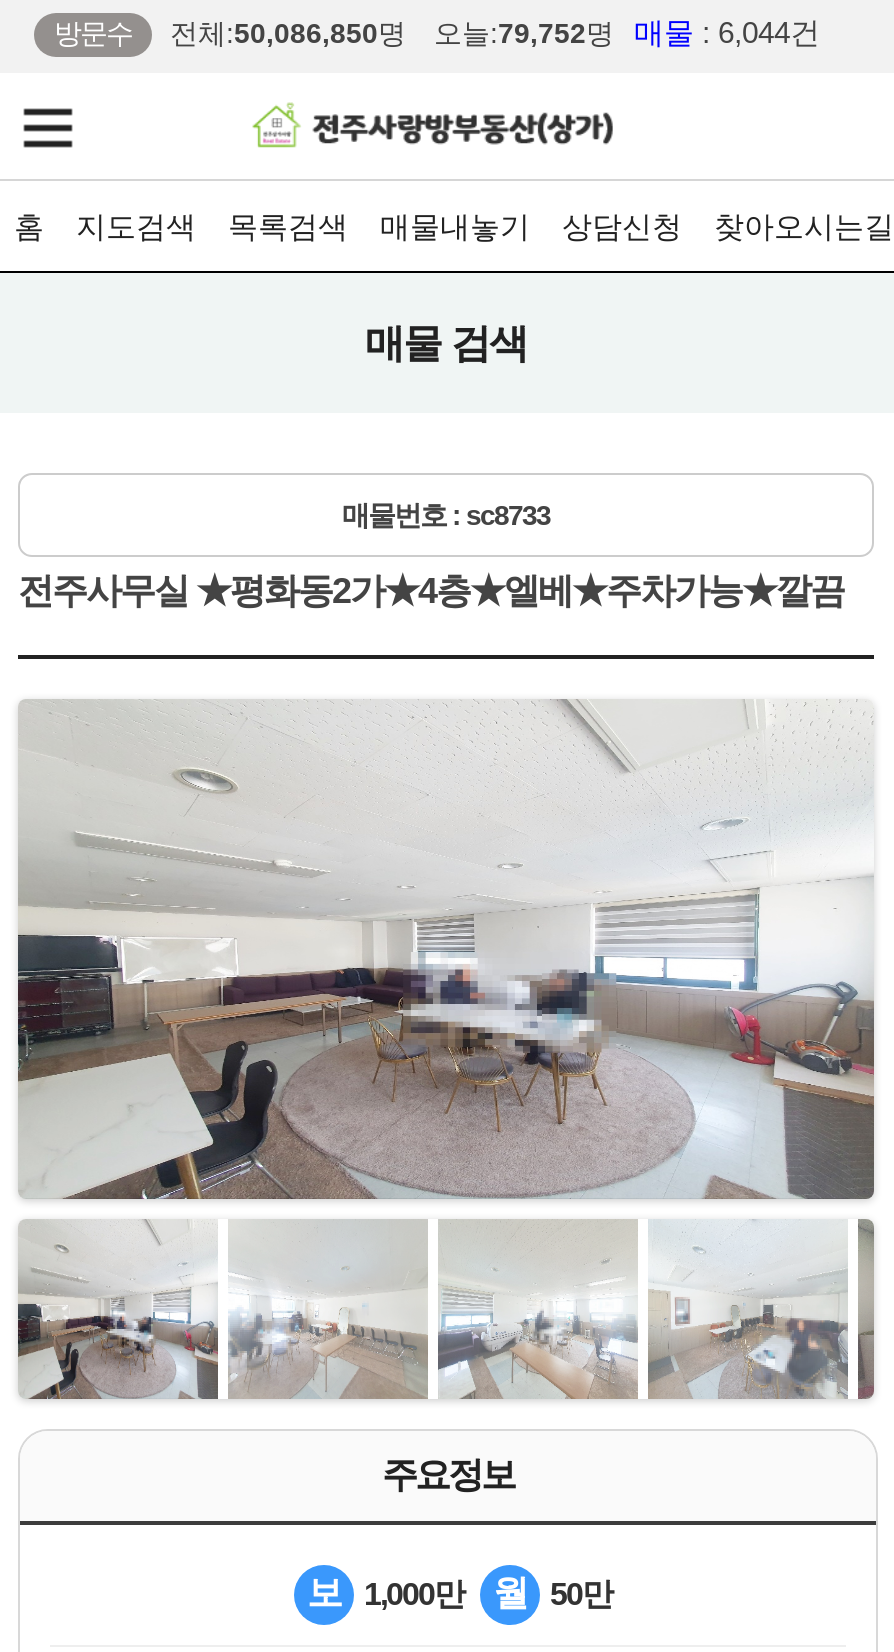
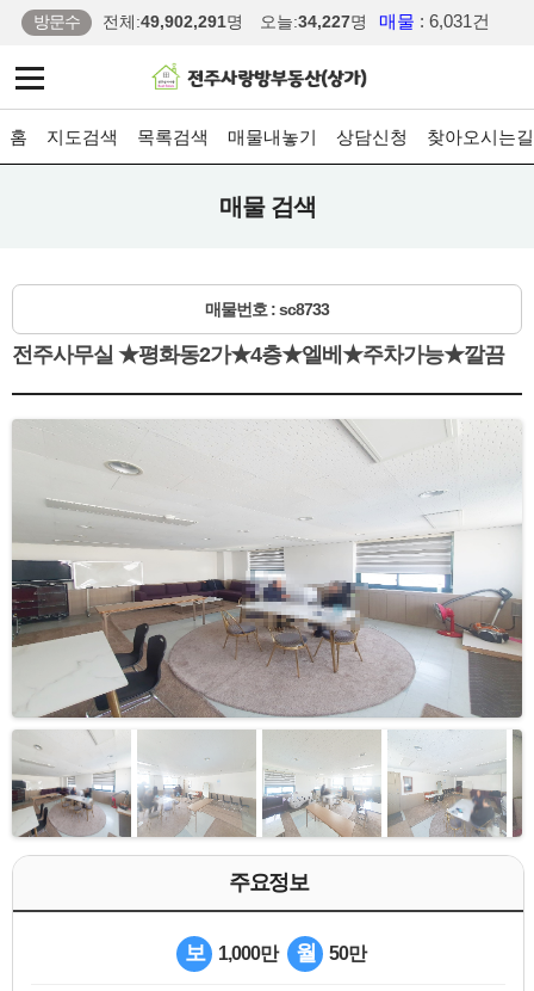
- 전체: 50,086,850명
+ 전체: 49,902,291명

- 오늘:79,752명
+ 오늘:34,227명

- 매물: 6,044건
+ 매물: 6,031건
